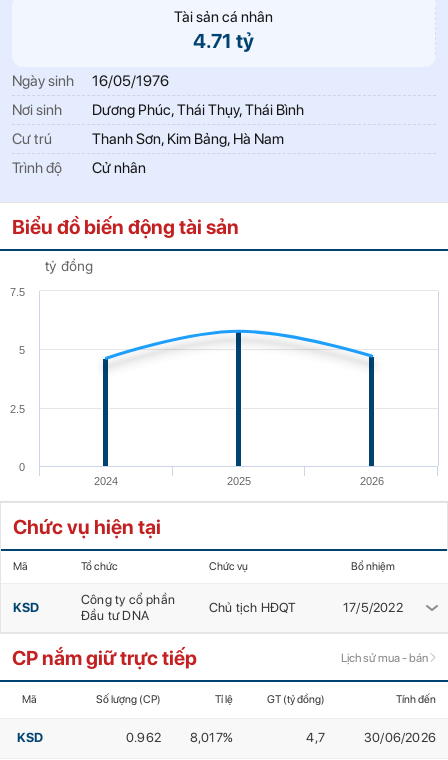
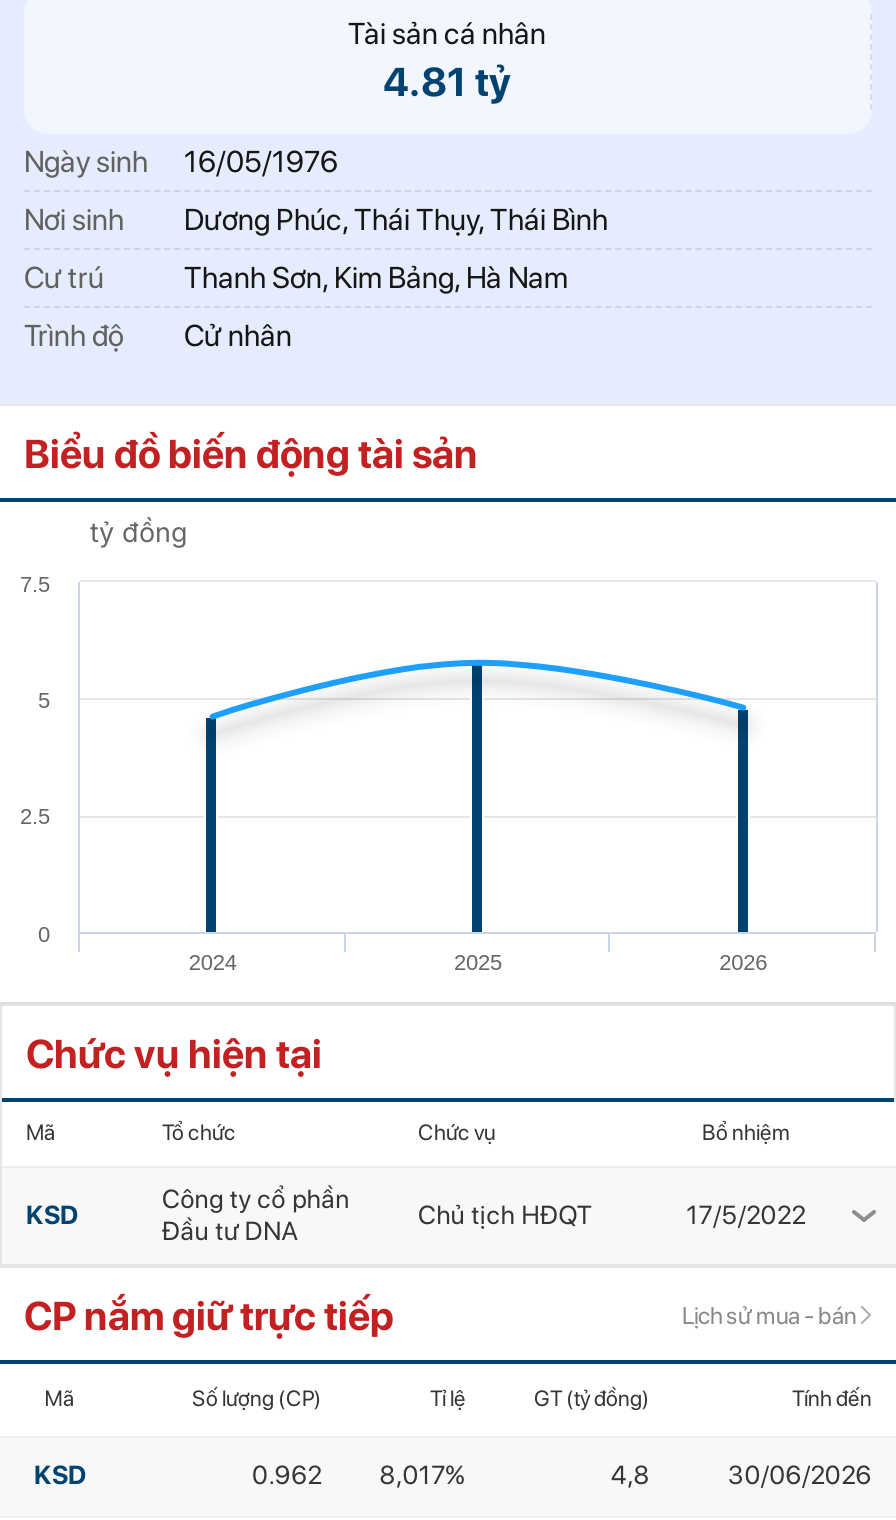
- 4.71 tỷ
+ 4.81 tỷ

- 4,7
+ 4,8
